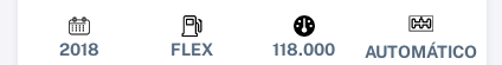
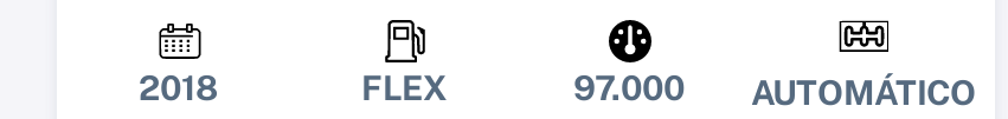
- 118.000 AUTOMÁTICO
+ 97.000 AUTOMÁTICO
